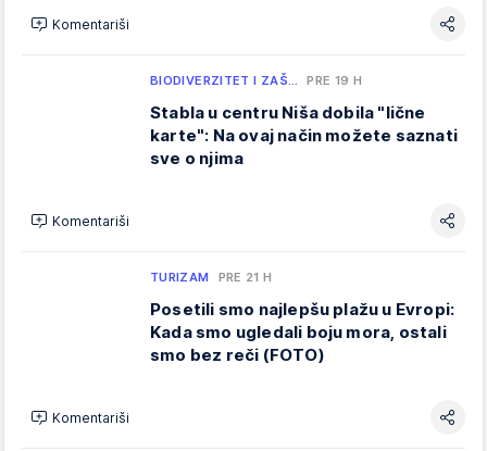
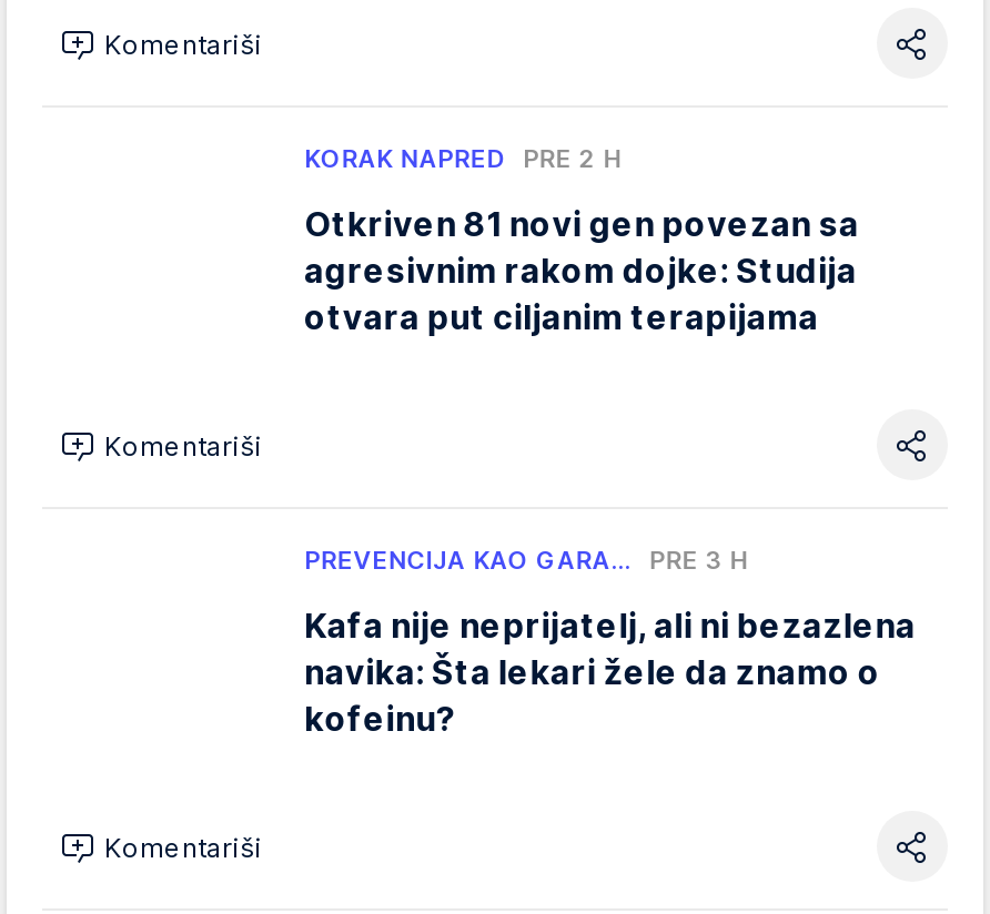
- BIODIVERZITET I ZAŠ… PRE 19 H
+ KORAK NAPRED PRE 2 H

- Stabla u centru Niša dobila "lične
- karte": Na ovaj način možete saznati
- sve o njima
+ Otkriven 81 novi gen povezan sa
+ agresivnim rakom dojke: Studija
+ otvara put ciljanim terapijama

- TURIZAM PRE 21 H
+ PREVENCIJA KAO GARA… PRE 3 H

- Posetili smo najlepšu plažu u Evropi:
- Kada smo ugledali boju mora, ostali
- smo bez reči (FOTO)
+ Kafa nije neprijatelj, ali ni bezazlena
+ navika: Šta lekari žele da znamo o
+ kofeinu?
